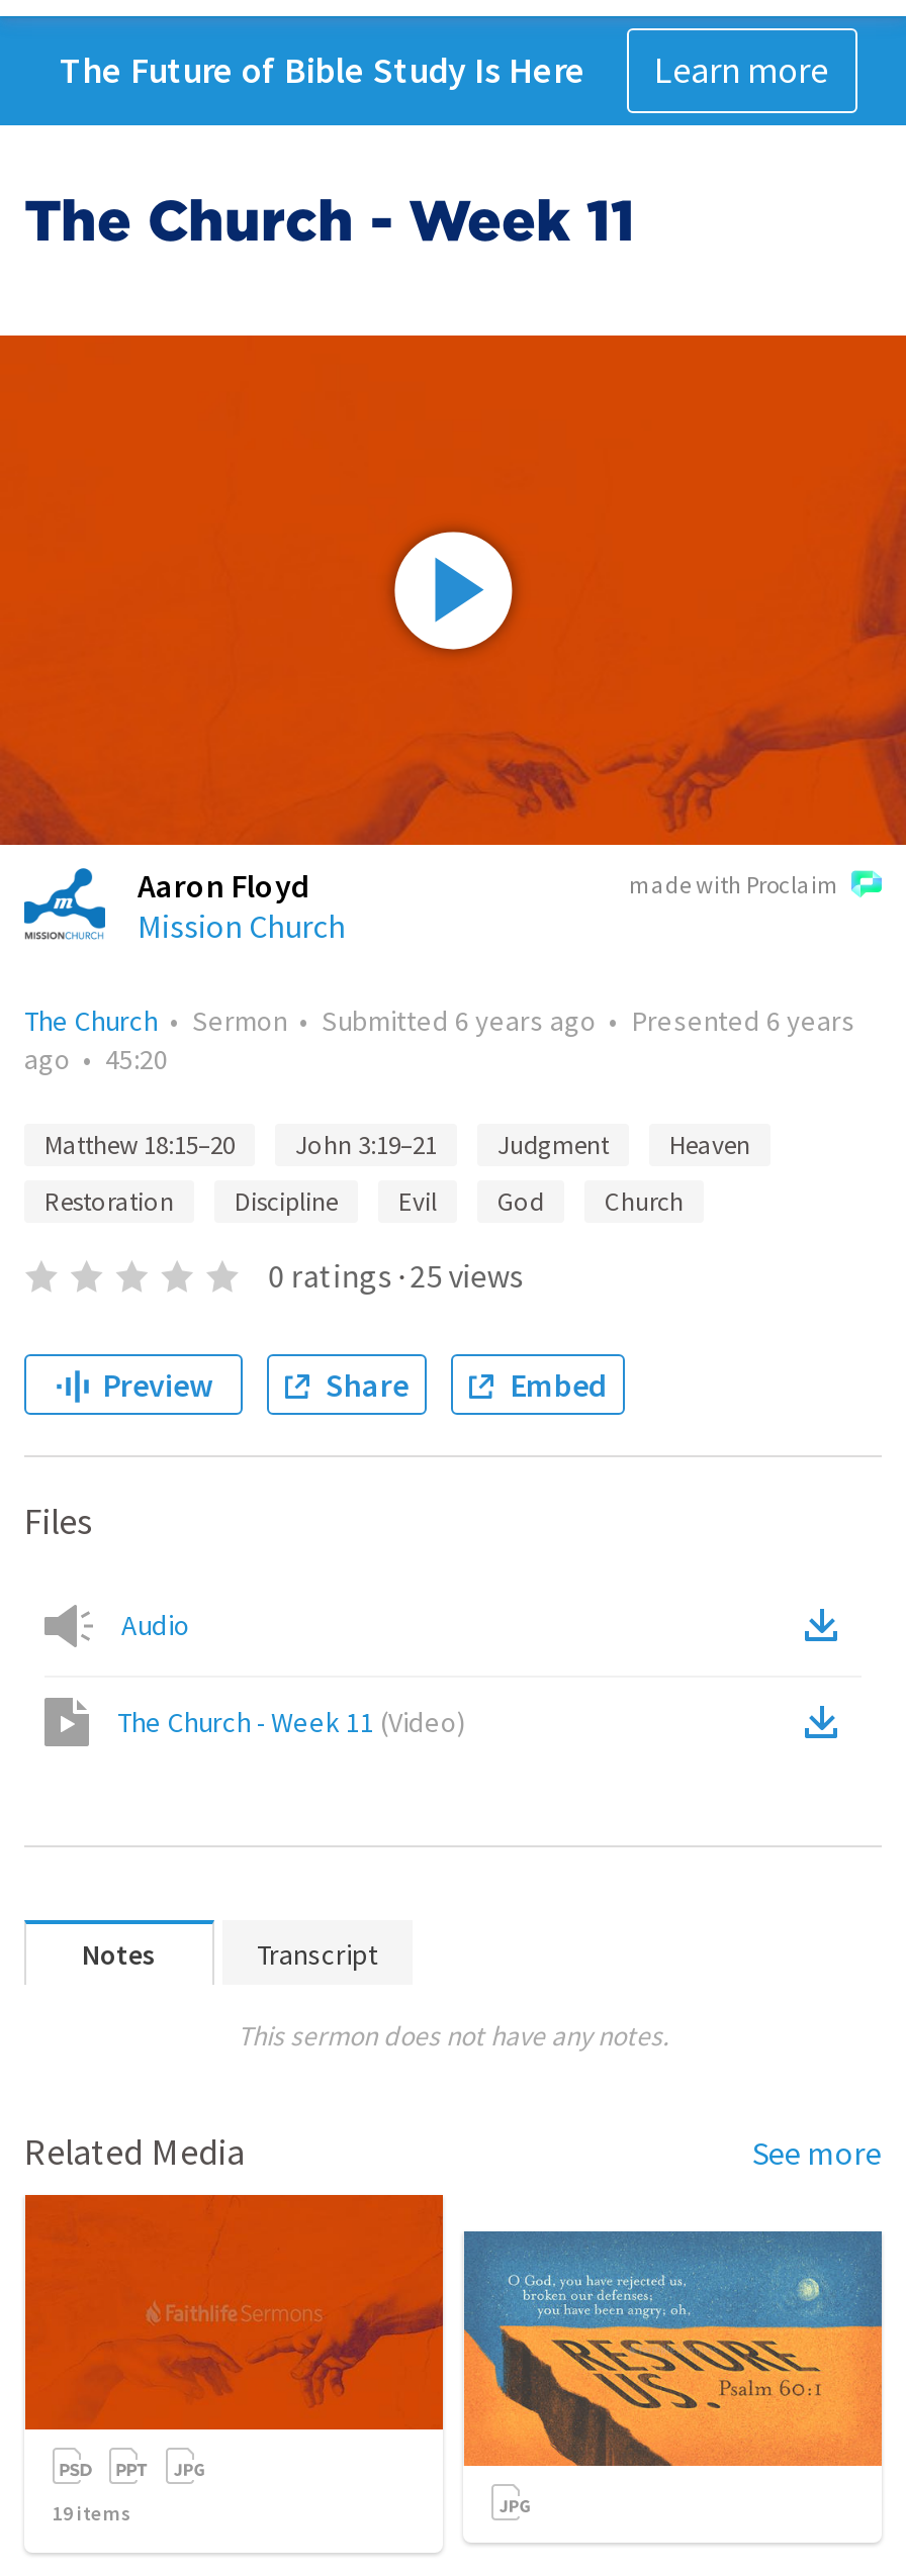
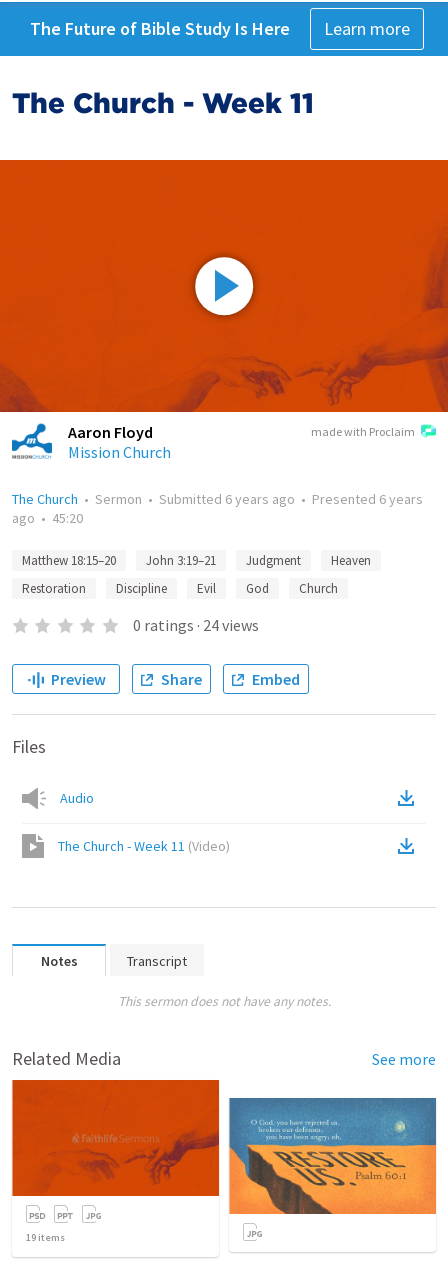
- 0 ratings · 25 views
+ 0 ratings · 24 views
